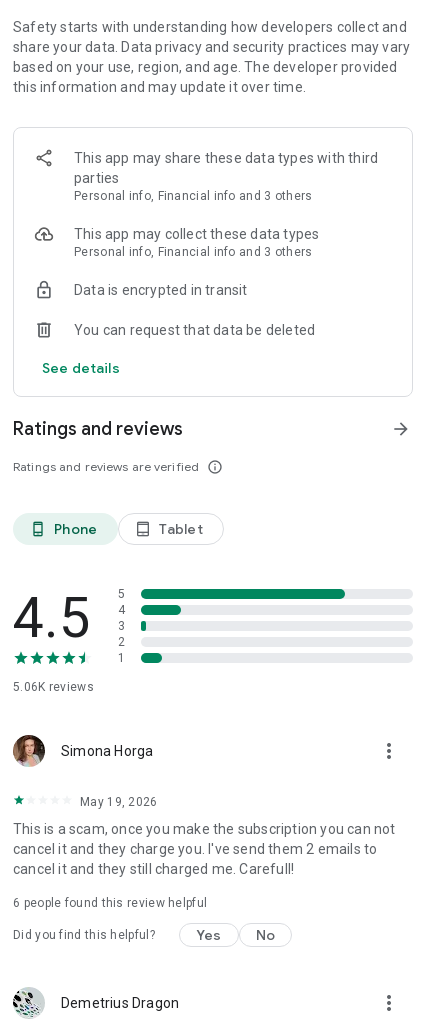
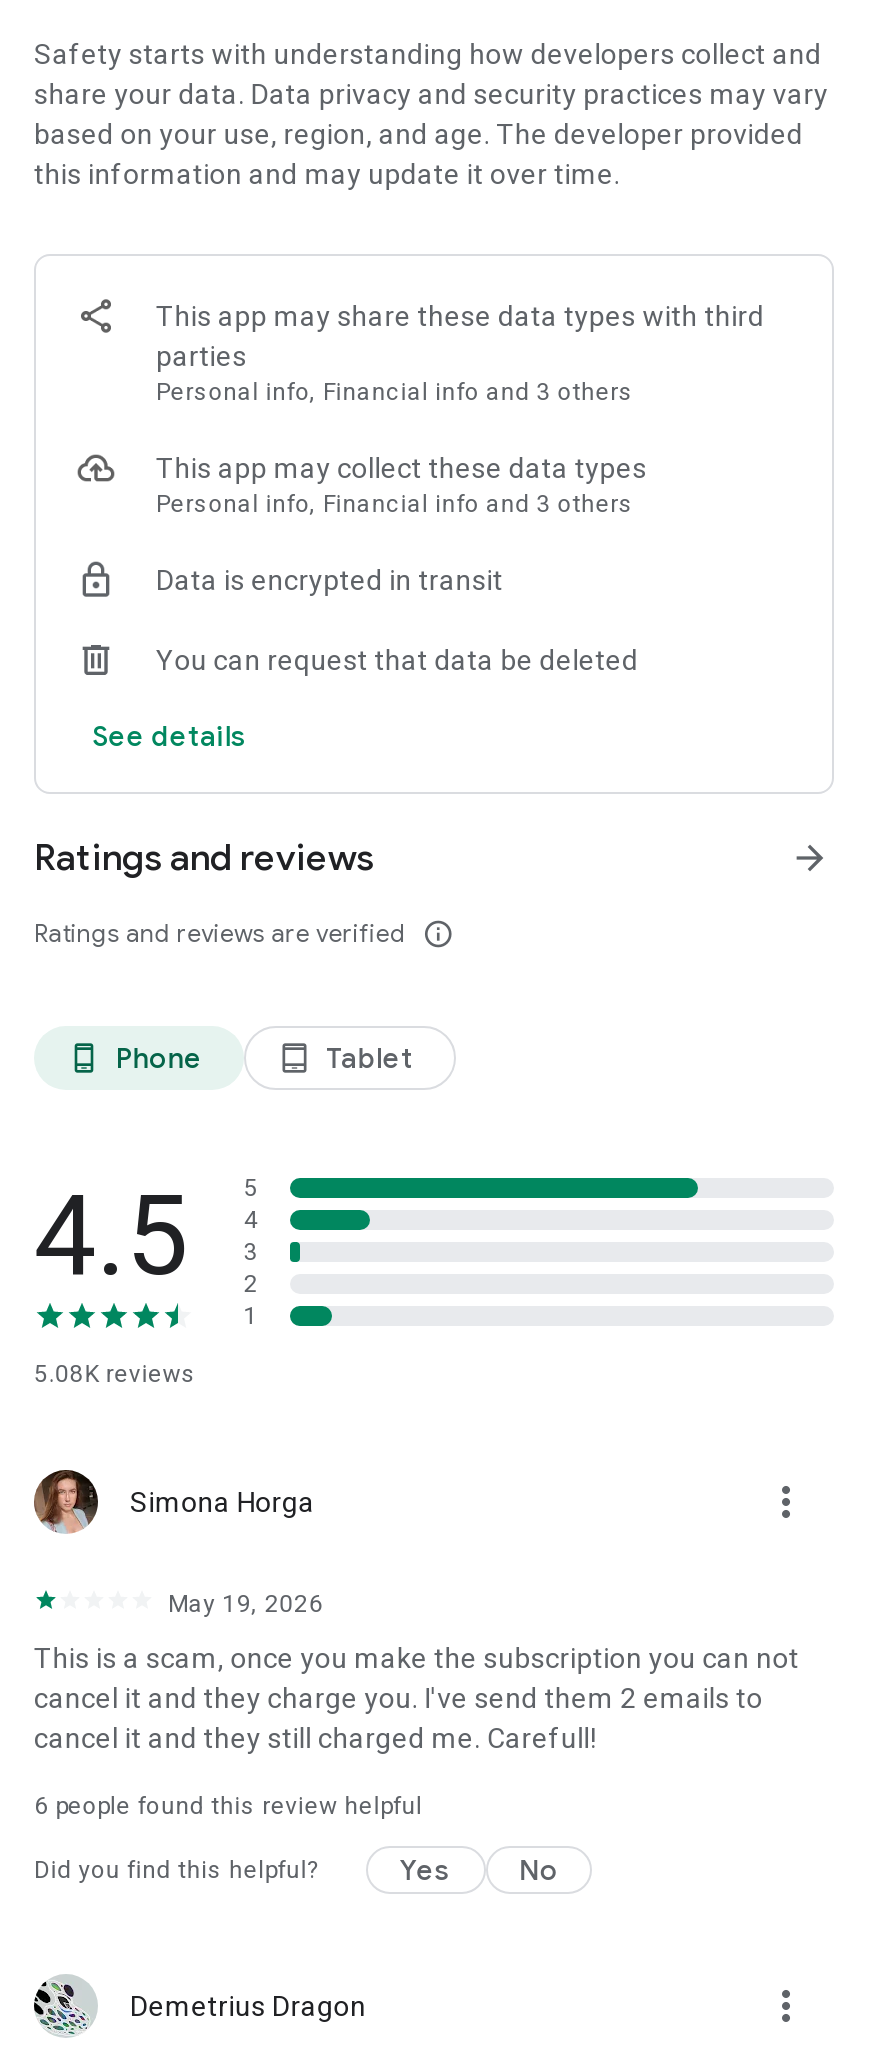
- 5.06K reviews
+ 5.08K reviews
